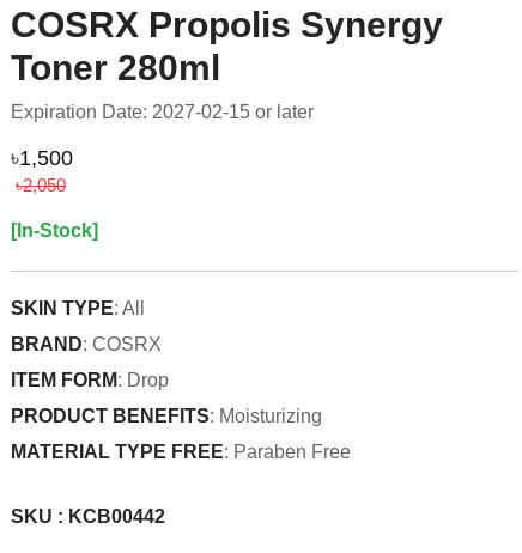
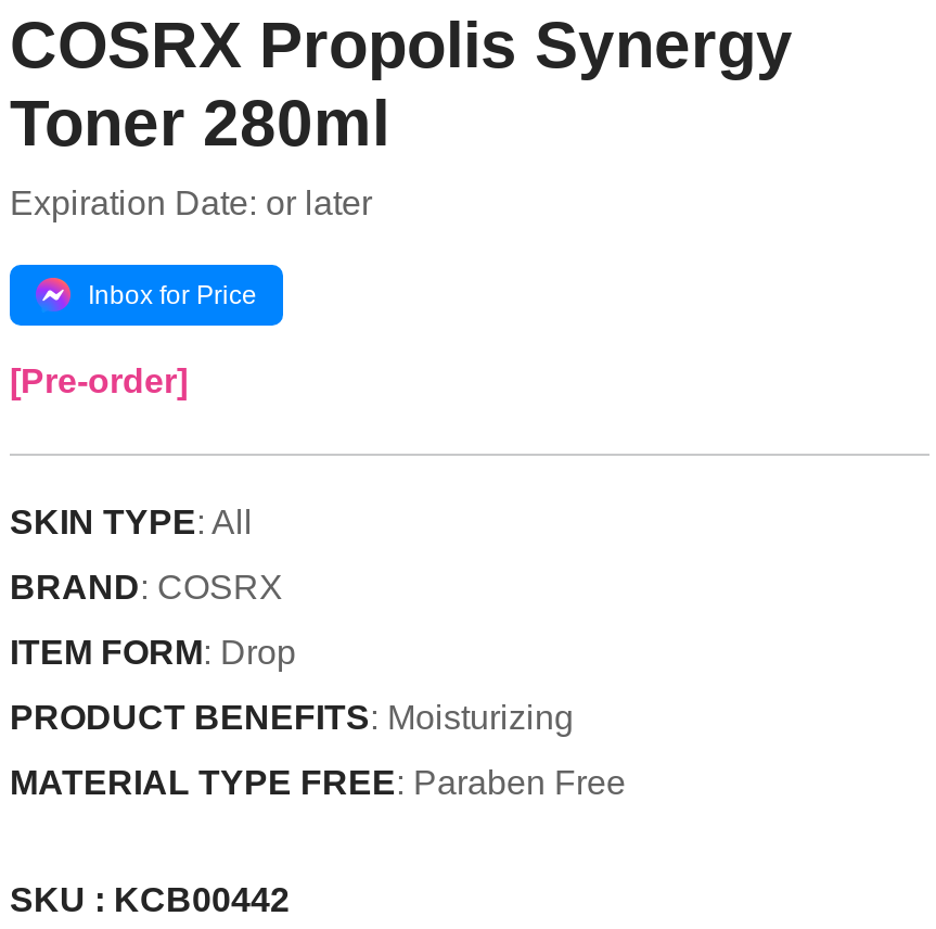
- Expiration Date: 2027-02-15 or later
+ Expiration Date: or later

- ৳1,500
- ৳2,050
+ Inbox for Price

- [In-Stock]
+ [Pre-order]
